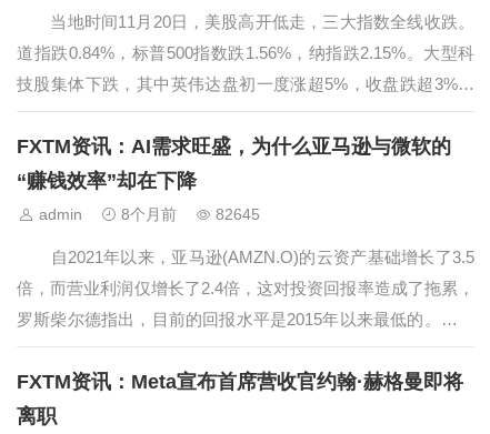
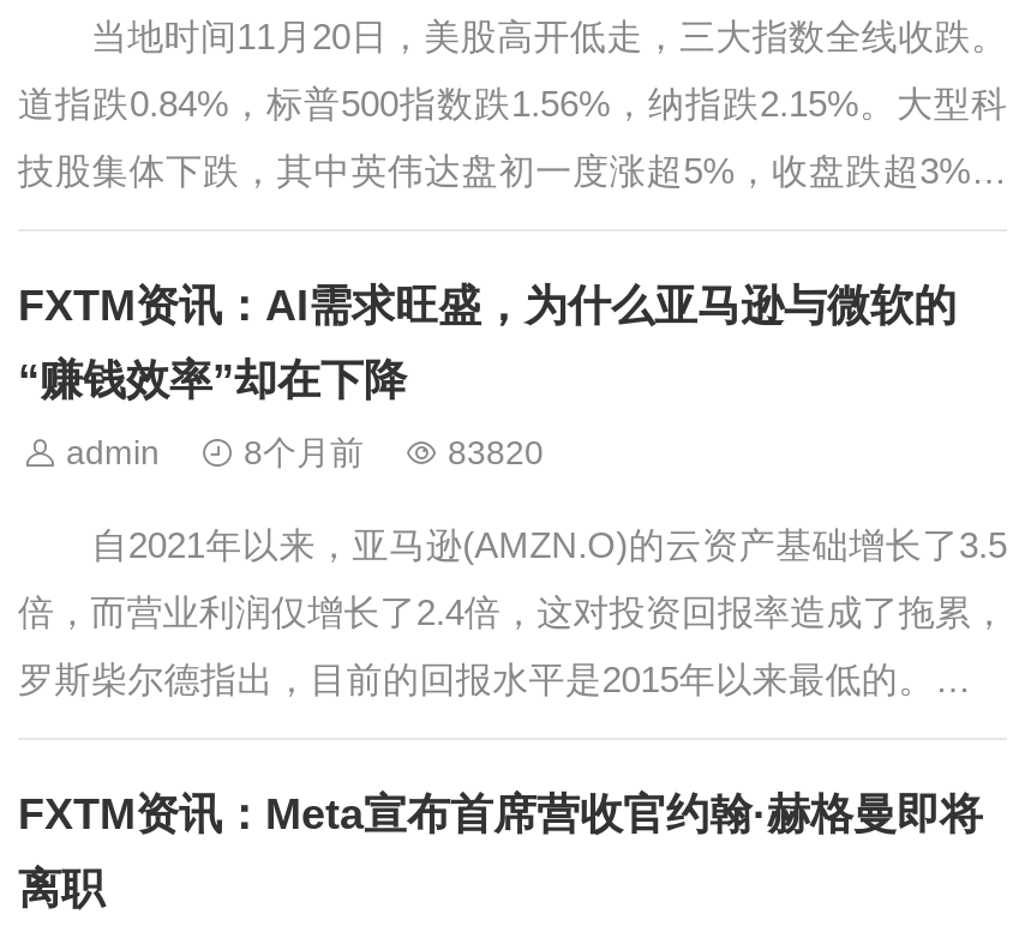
- 82645
+ 83820
